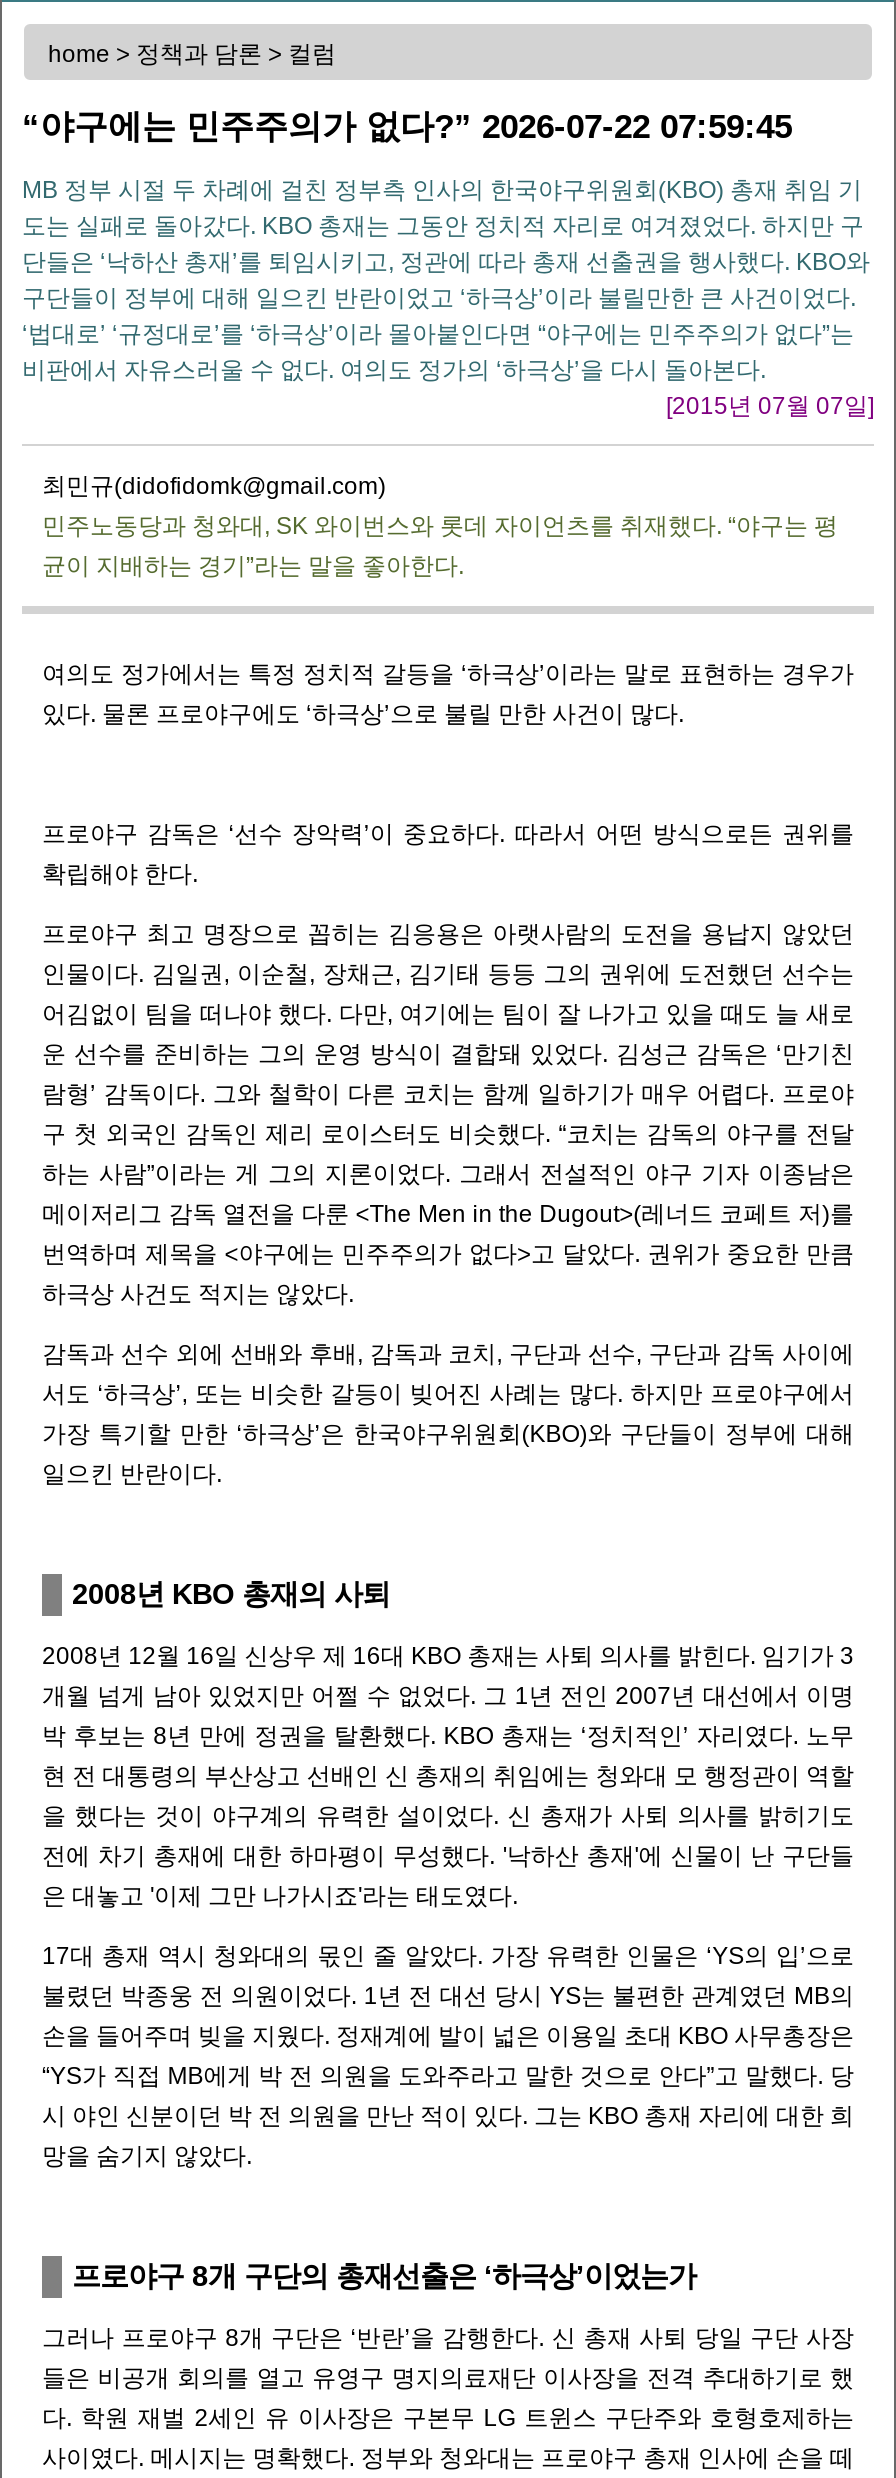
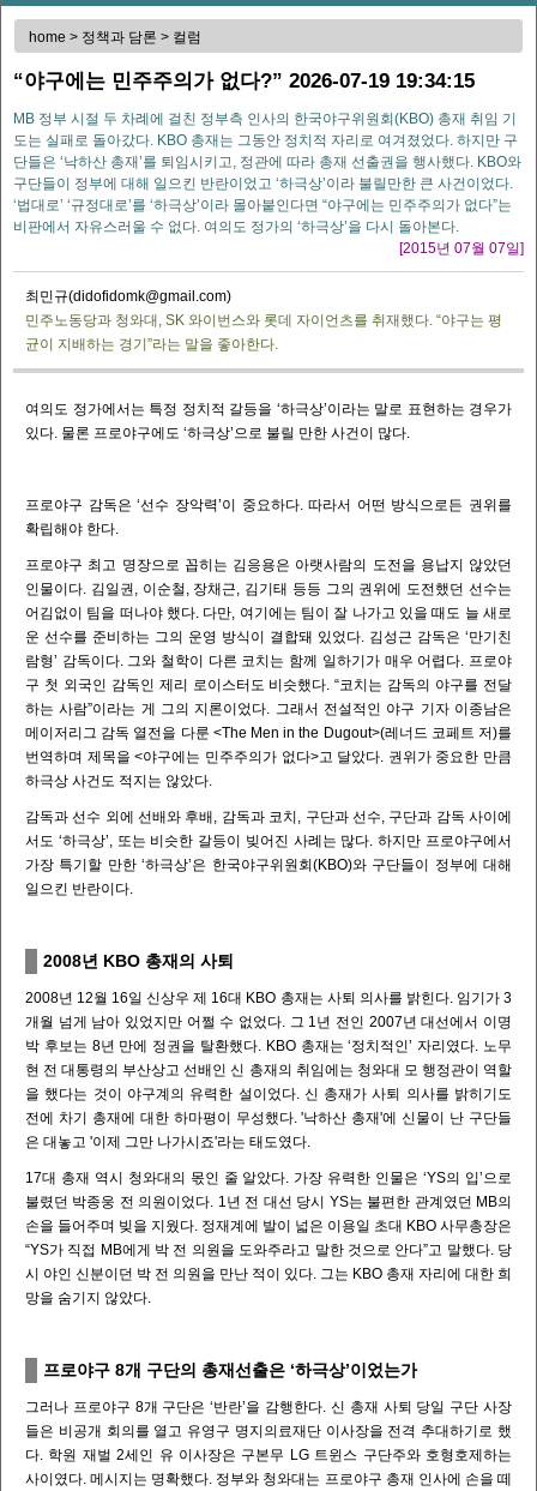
- “야구에는 민주주의가 없다?” 2026-07-22 07:59:45
+ “야구에는 민주주의가 없다?” 2026-07-19 19:34:15
